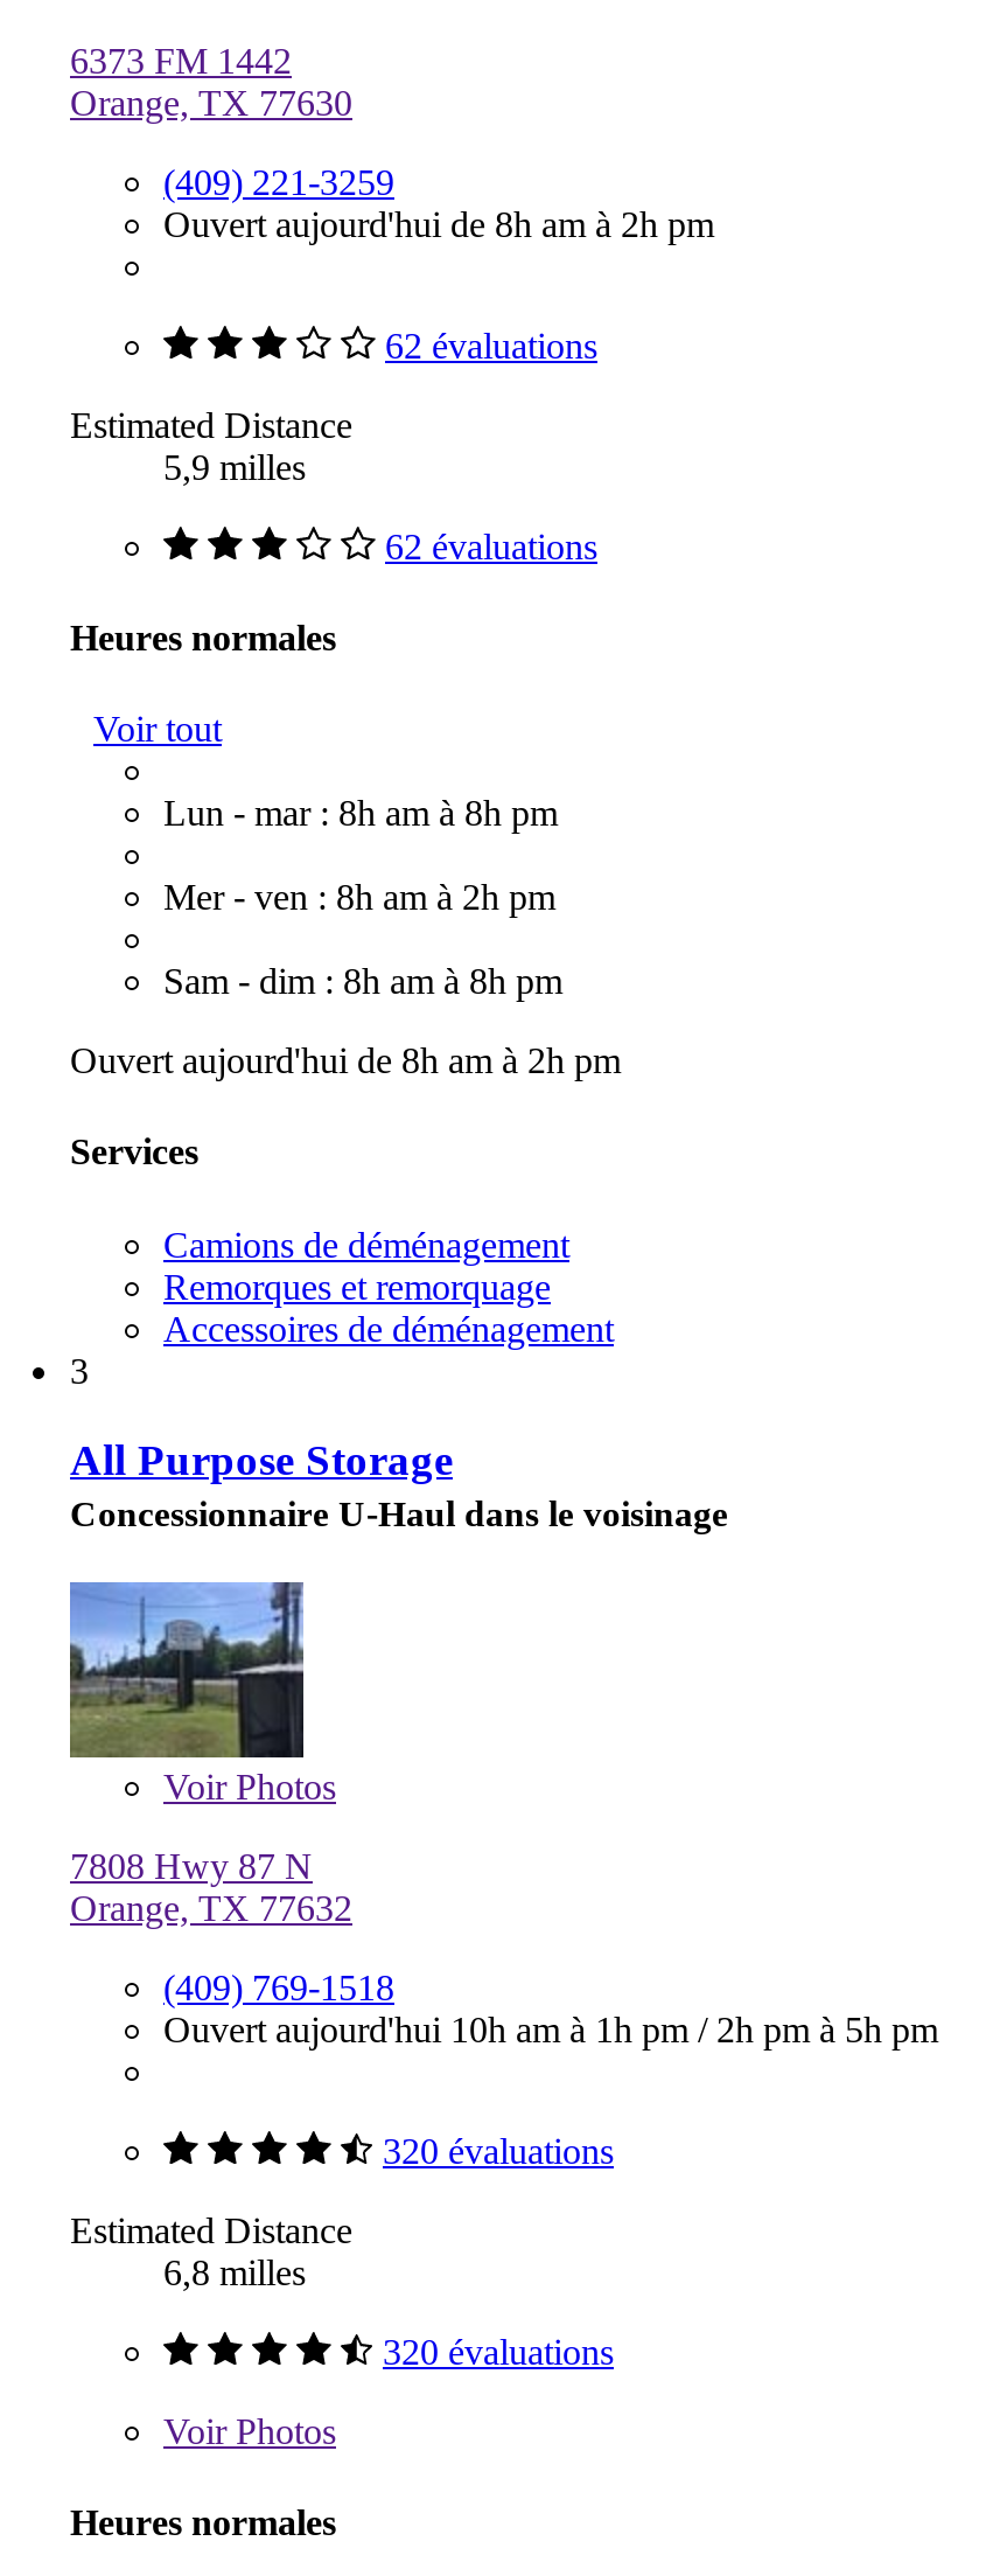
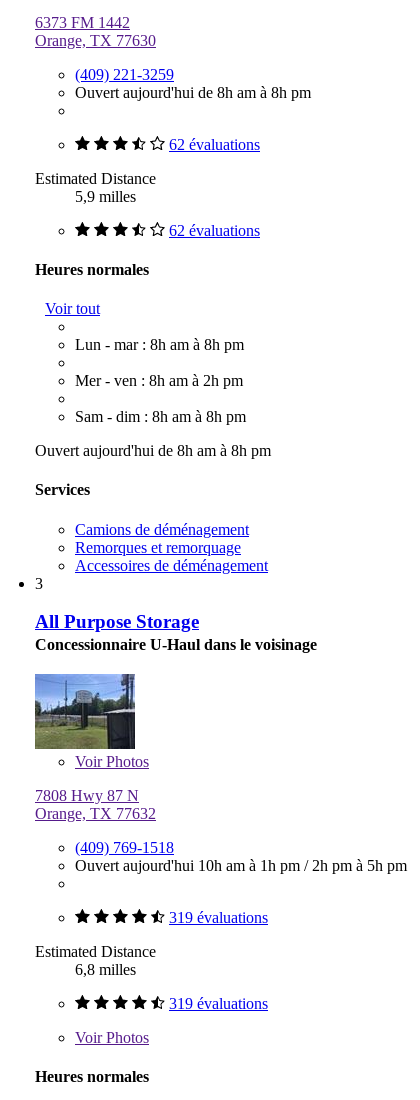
- Ouvert aujourd'hui de 8h am à 2h pm
+ Ouvert aujourd'hui de 8h am à 8h pm

- Ouvert aujourd'hui de 8h am à 2h pm
+ Ouvert aujourd'hui de 8h am à 8h pm

- 320 évaluations
+ 319 évaluations

- 320 évaluations
+ 319 évaluations
